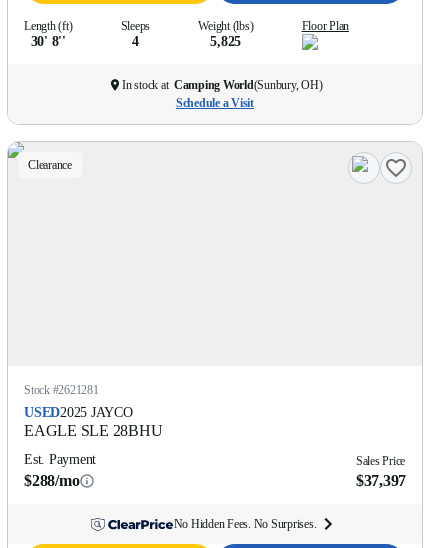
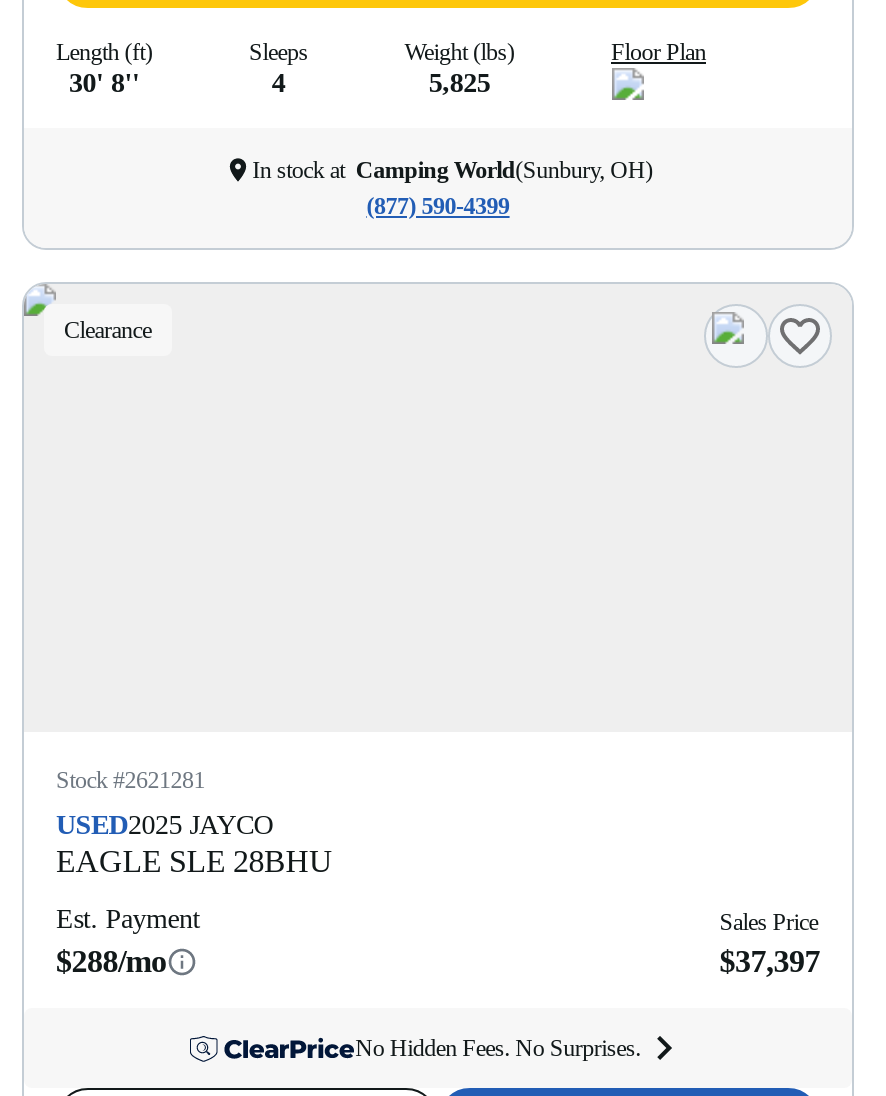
- Schedule a Visit
+ (877) 590-4399
